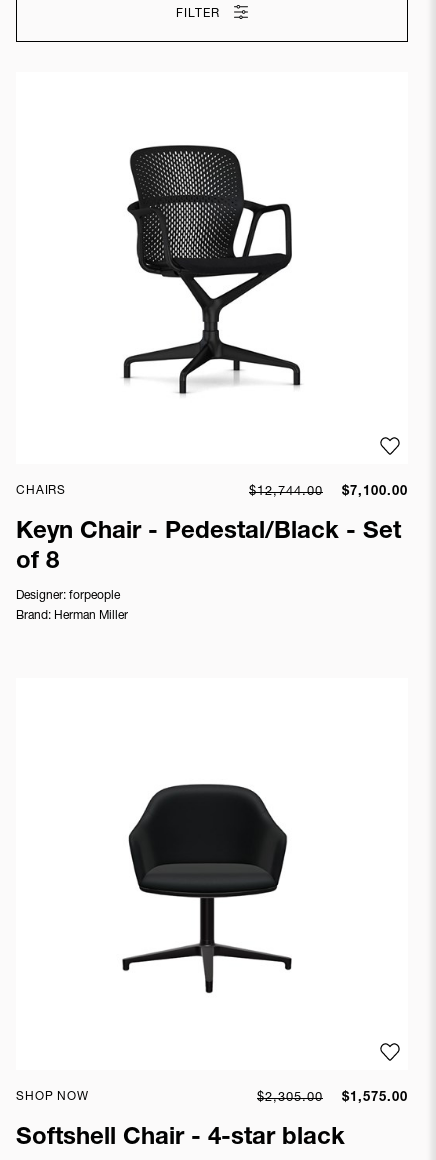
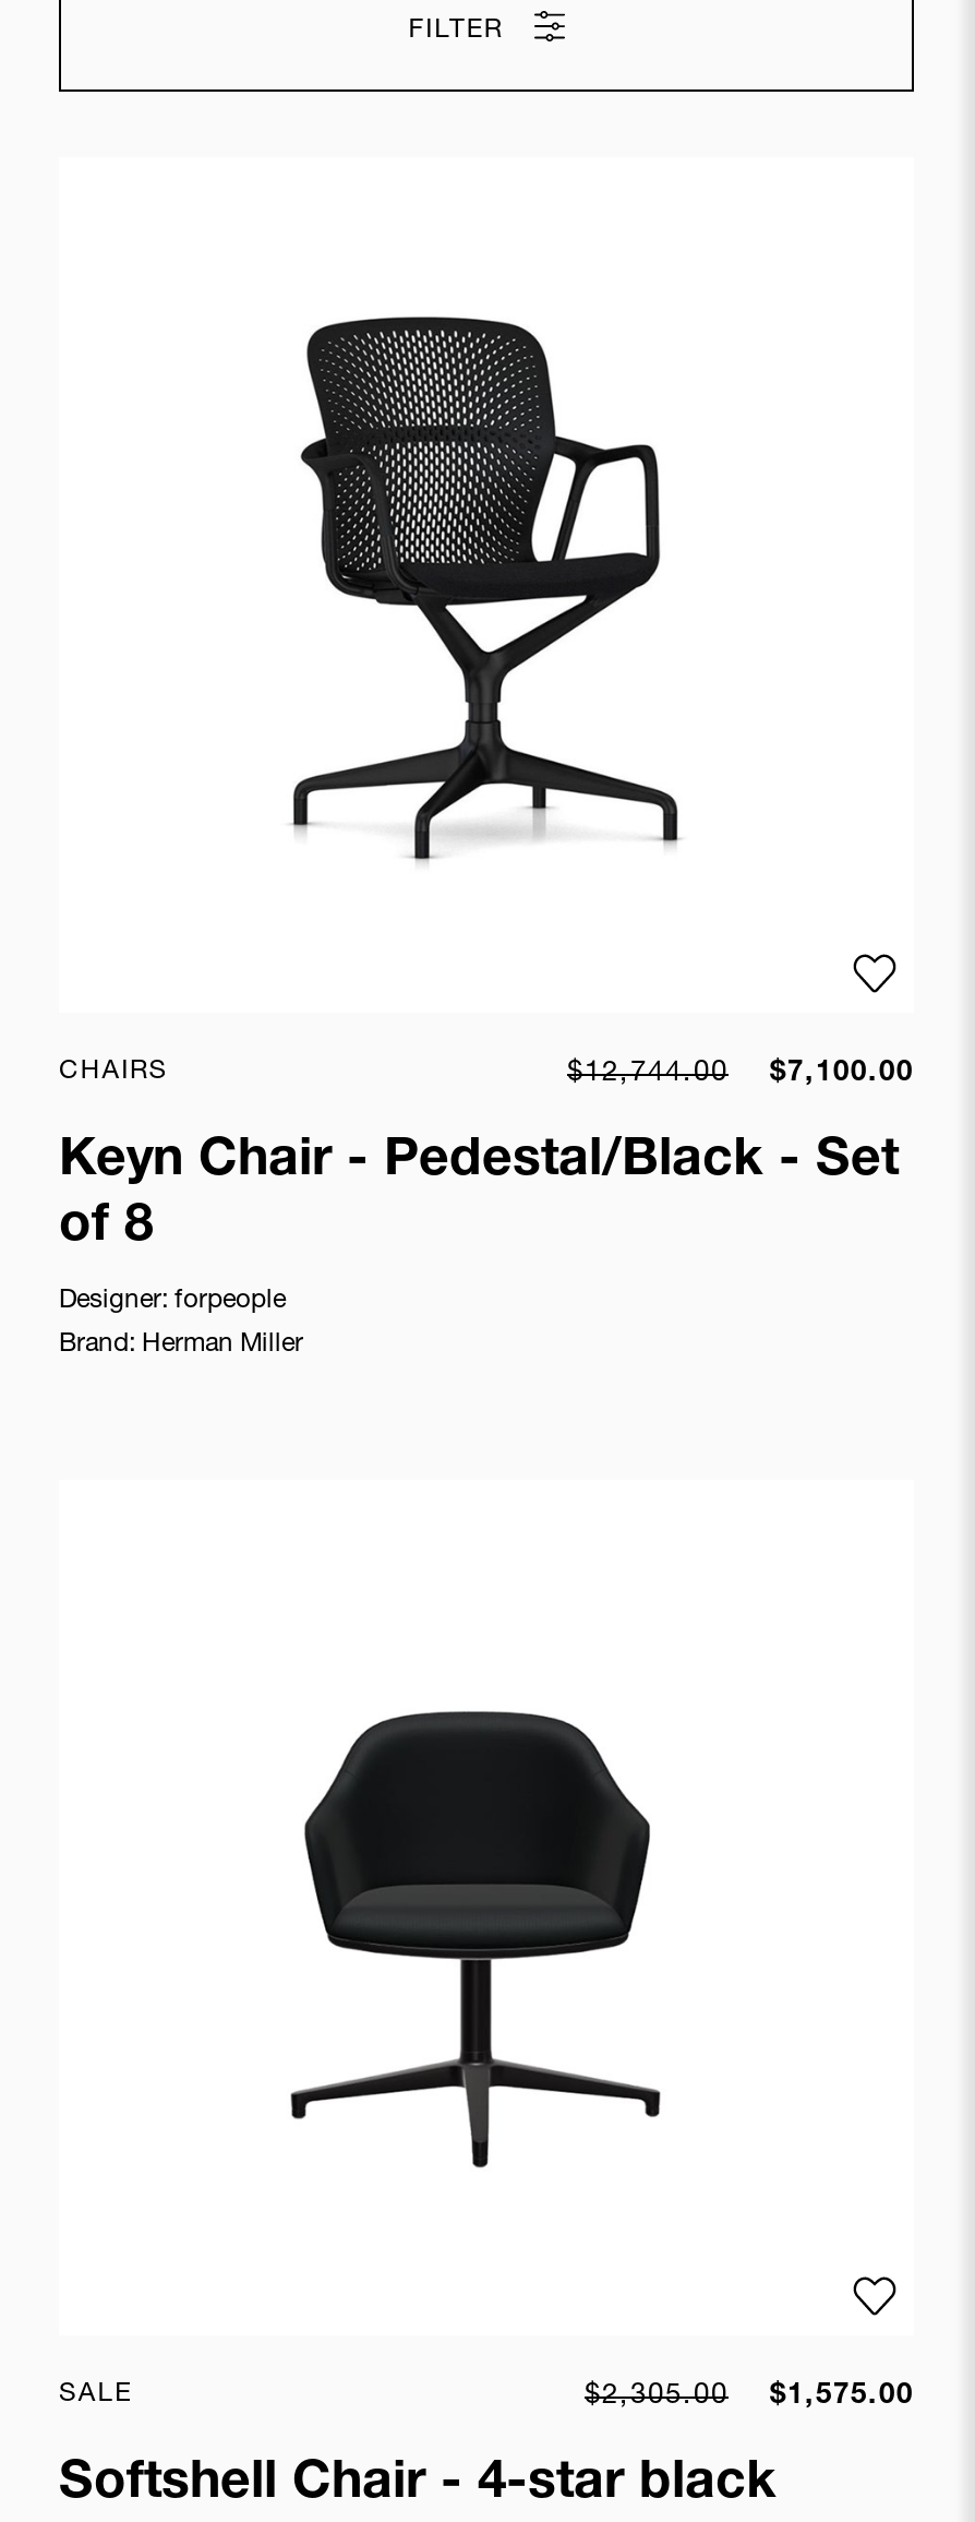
- SHOP NOW
+ SALE
